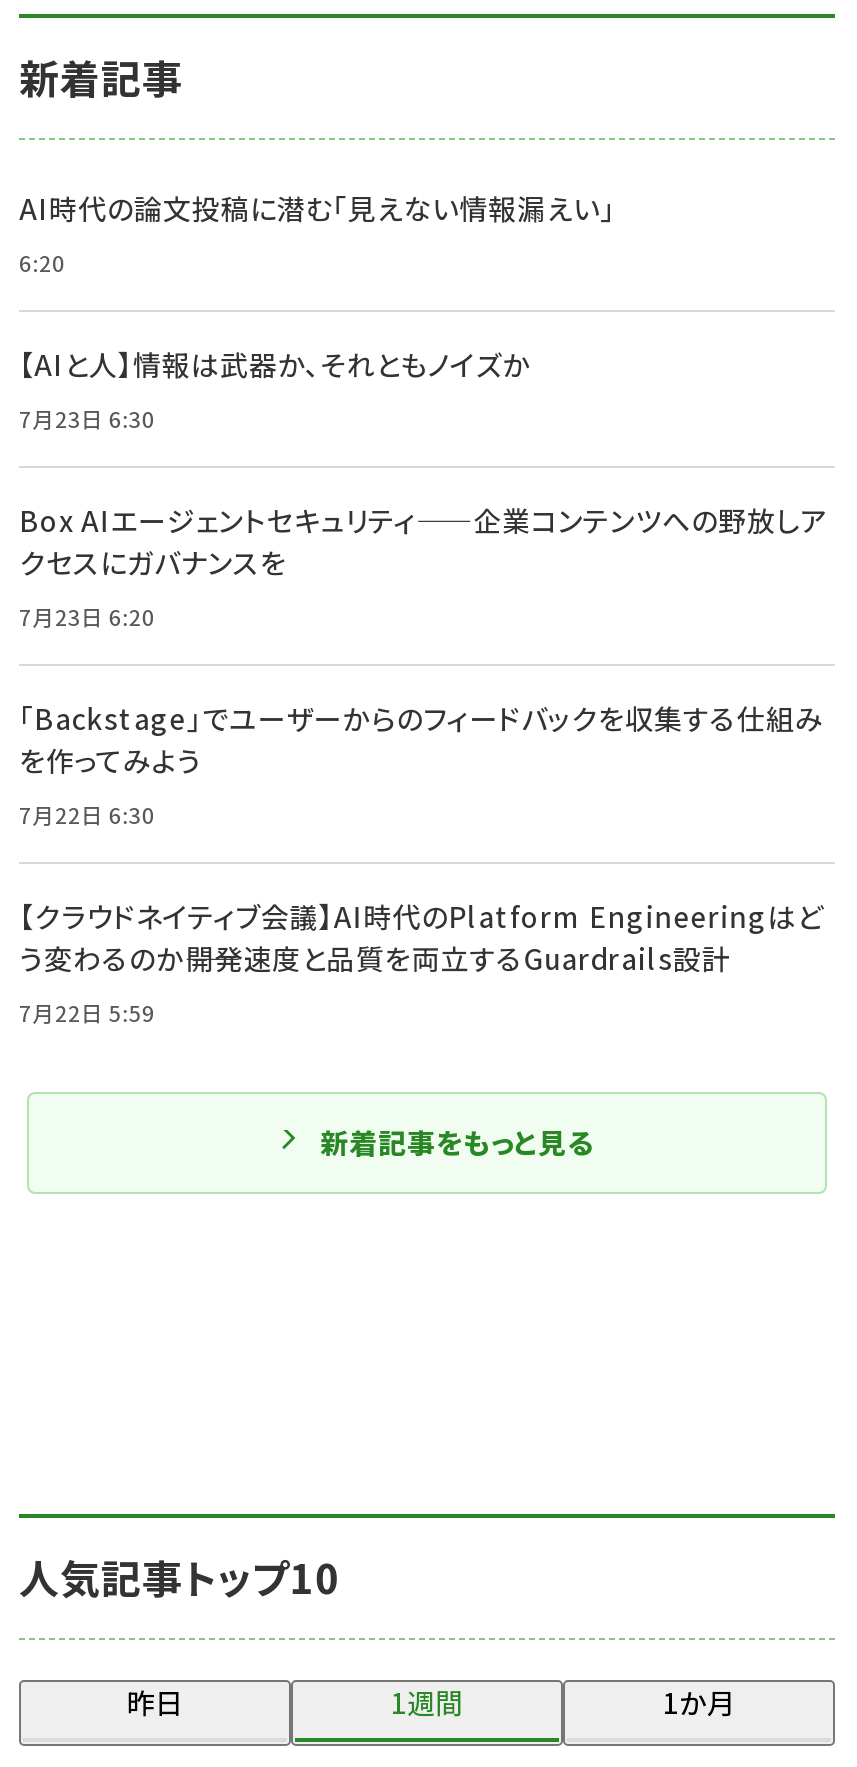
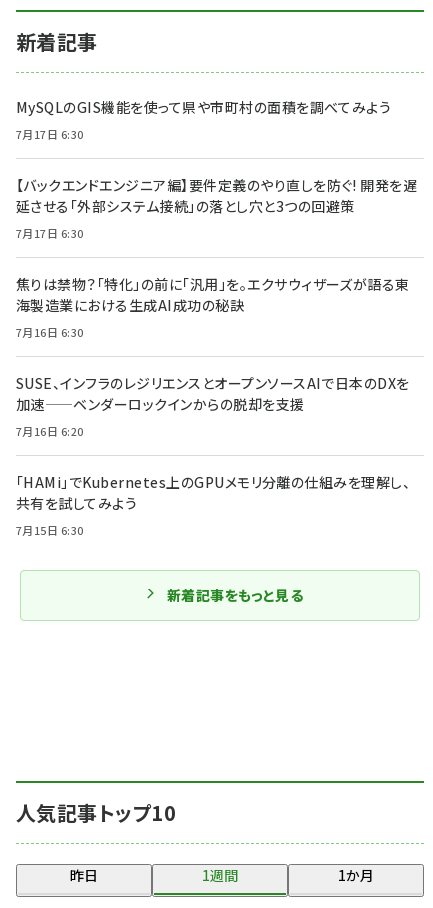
- AI時代の論文投稿に潜む「見えない情報漏えい」
- 6:20
+ MySQLのGIS機能を使って県や市町村の面積を調べてみよう
+ 7月17日 6:30

- 【AIと人】情報は武器か、それともノイズか
- 7月23日 6:30
+ 【バックエンドエンジニア編】要件定義のやり直しを防ぐ! 開発を遅
+ 延させる「外部システム接続」の落とし穴と3つの回避策
+ 7月17日 6:30

- Box AIエージェントセキュリティ——企業コンテンツへの野放しア
- クセスにガバナンスを
- 7月23日 6:20
+ 焦りは禁物？「特化」の前に「汎用」を。エクサウィザーズが語る東
+ 海製造業における生成AI成功の秘訣
+ 7月16日 6:30

- 「Backstage」でユーザーからのフィードバックを収集する仕組み
- を作ってみよう
- 7月22日 6:30
+ SUSE、インフラのレジリエンスとオープンソースAIで日本のDXを
+ 加速——ベンダーロックインからの脱却を支援
+ 7月16日 6:20

- 【クラウドネイティブ会議】AI時代のPlatform Engineeringはど
- う変わるのか――開発速度と品質を両立するGuardrails設計
- 7月22日 5:59
+ 「HAMi」でKubernetes上のGPUメモリ分離の仕組みを理解し、
+ 共有を試してみよう
+ 7月15日 6:30
